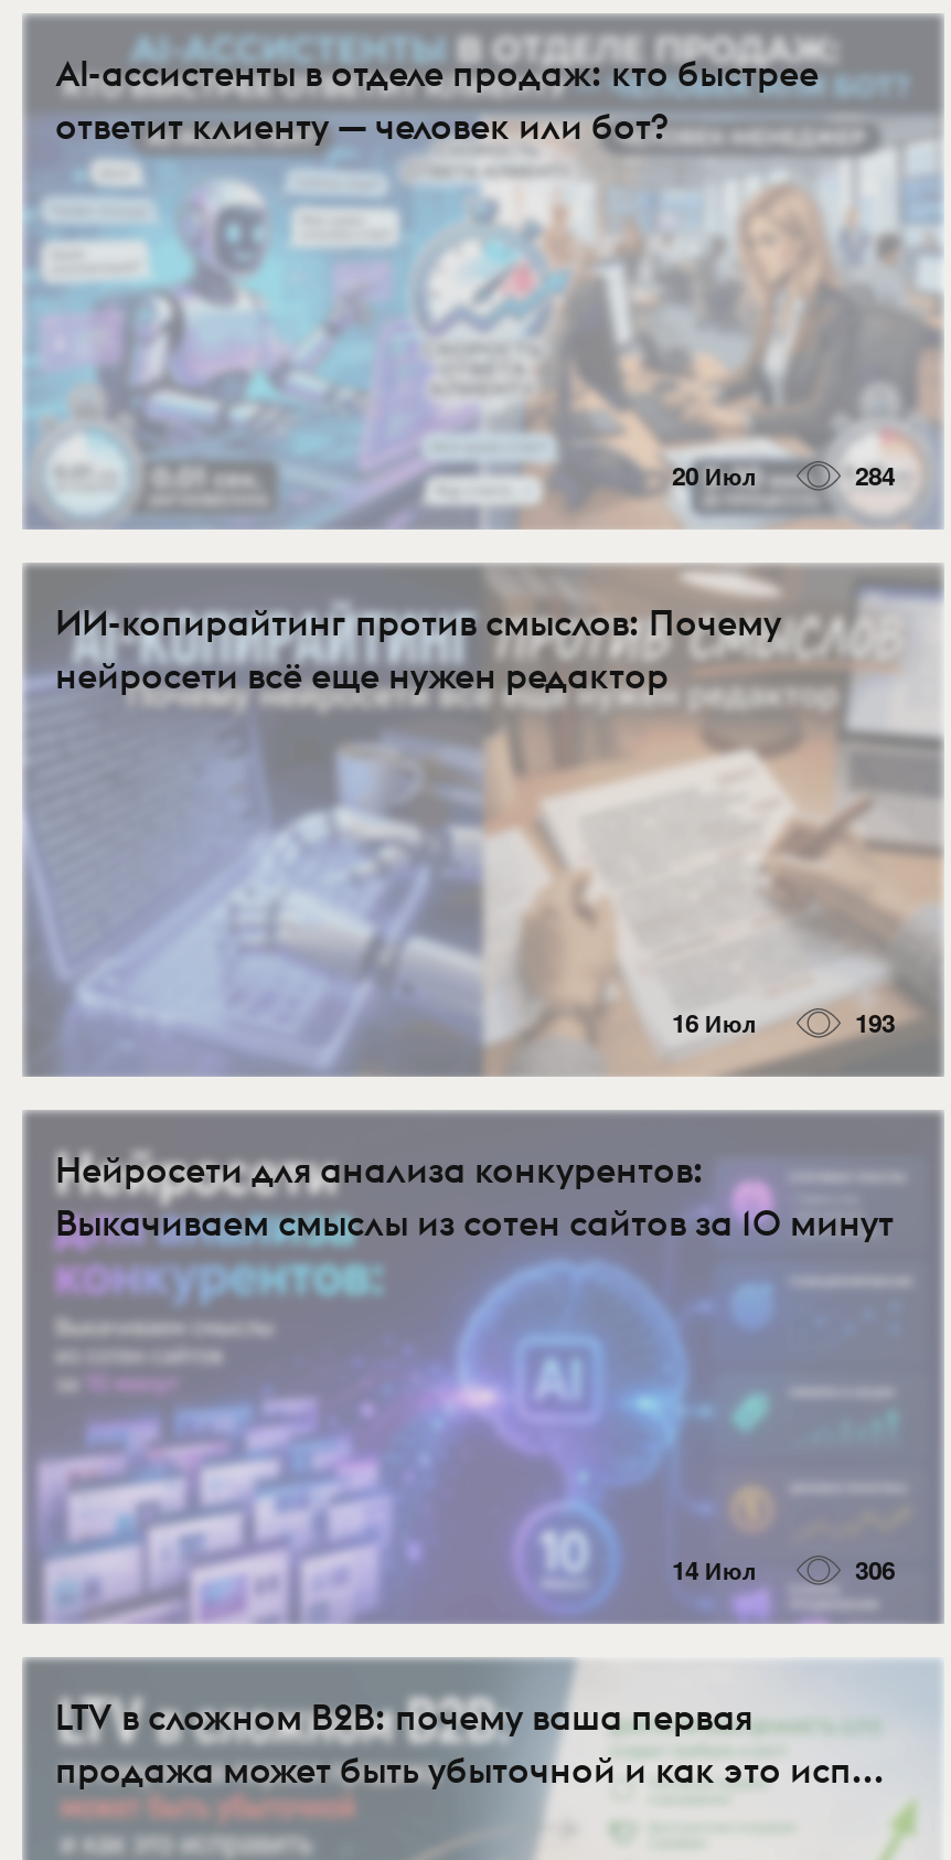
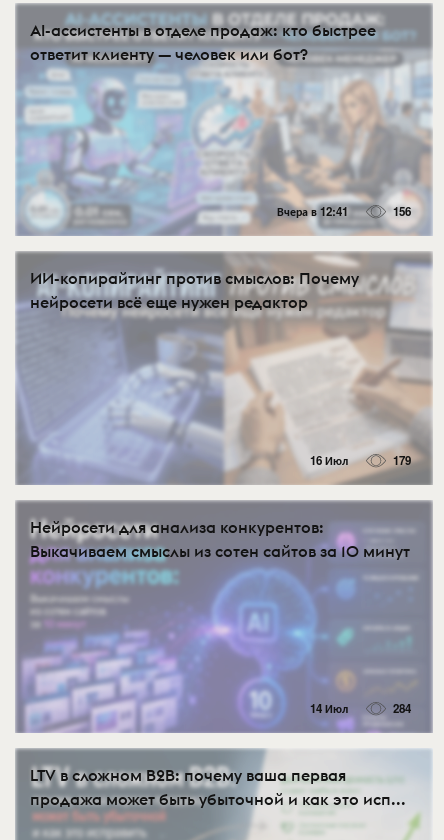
- 20 Июл
- 284
+ Вчера в 12:41
+ 156

- 193
+ 179

- 306
+ 284
